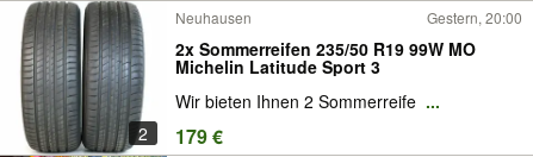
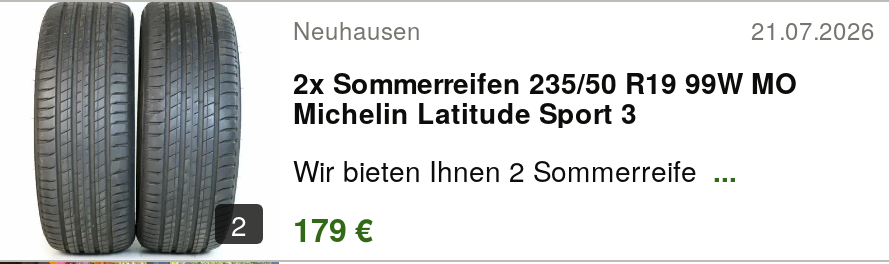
- Gestern, 20:00
+ 21.07.2026
